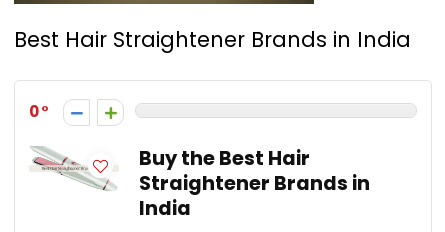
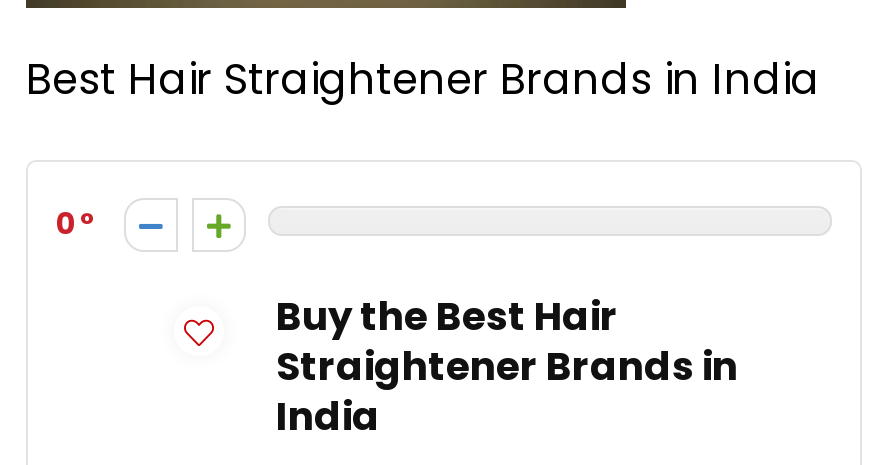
- [image]
